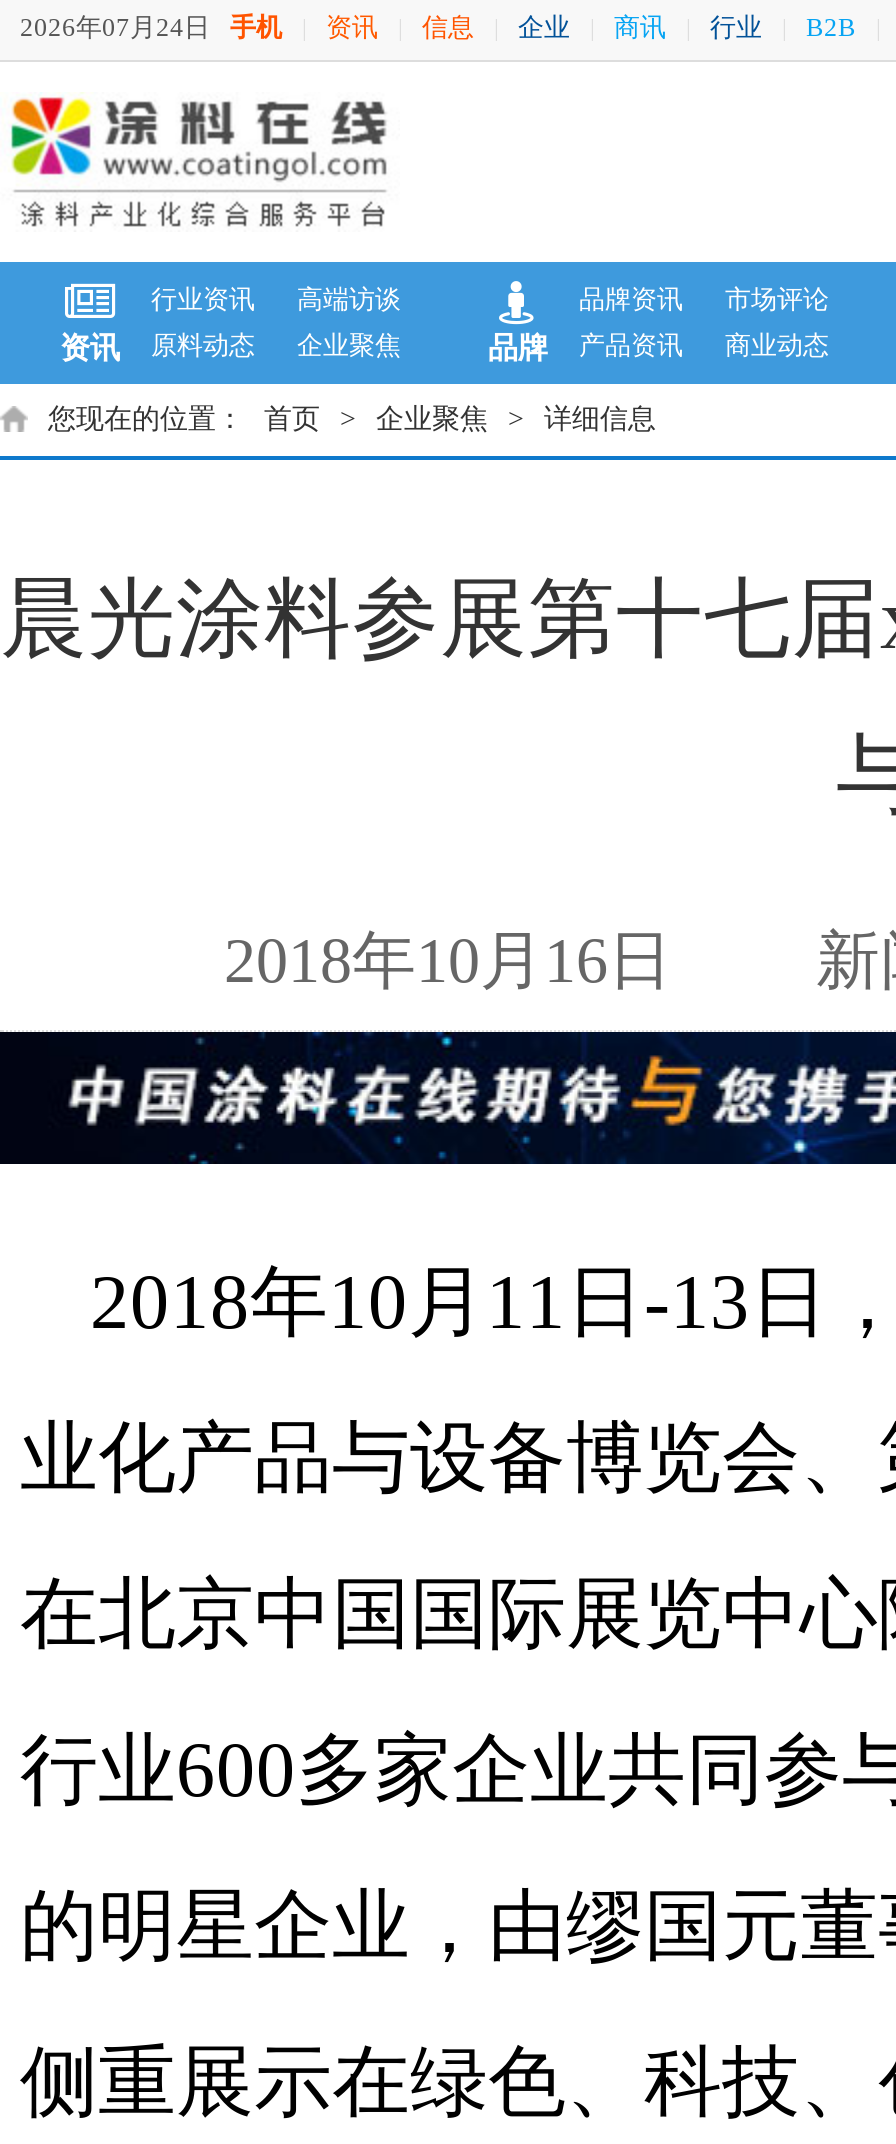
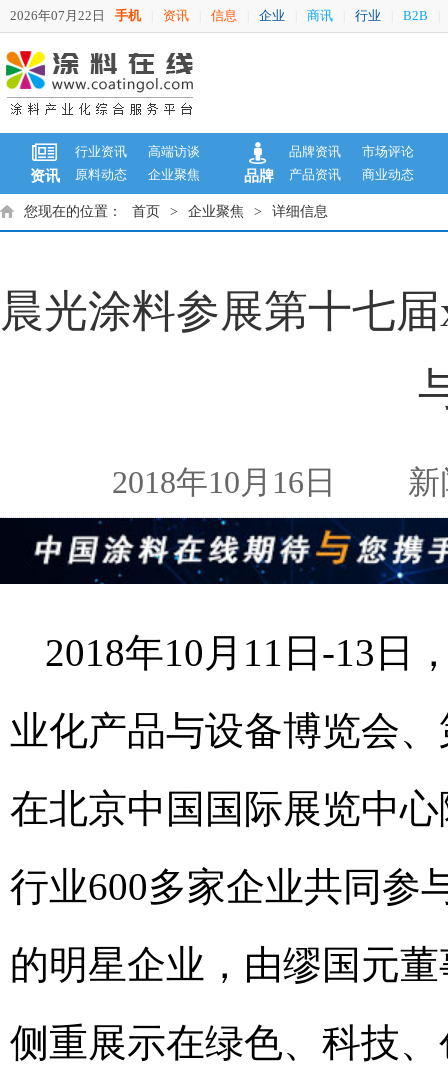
- 2026年07月24日 手机 资讯 信息 企业 商讯 行业 B2B
+ 2026年07月22日 手机 资讯 信息 企业 商讯 行业 B2B
